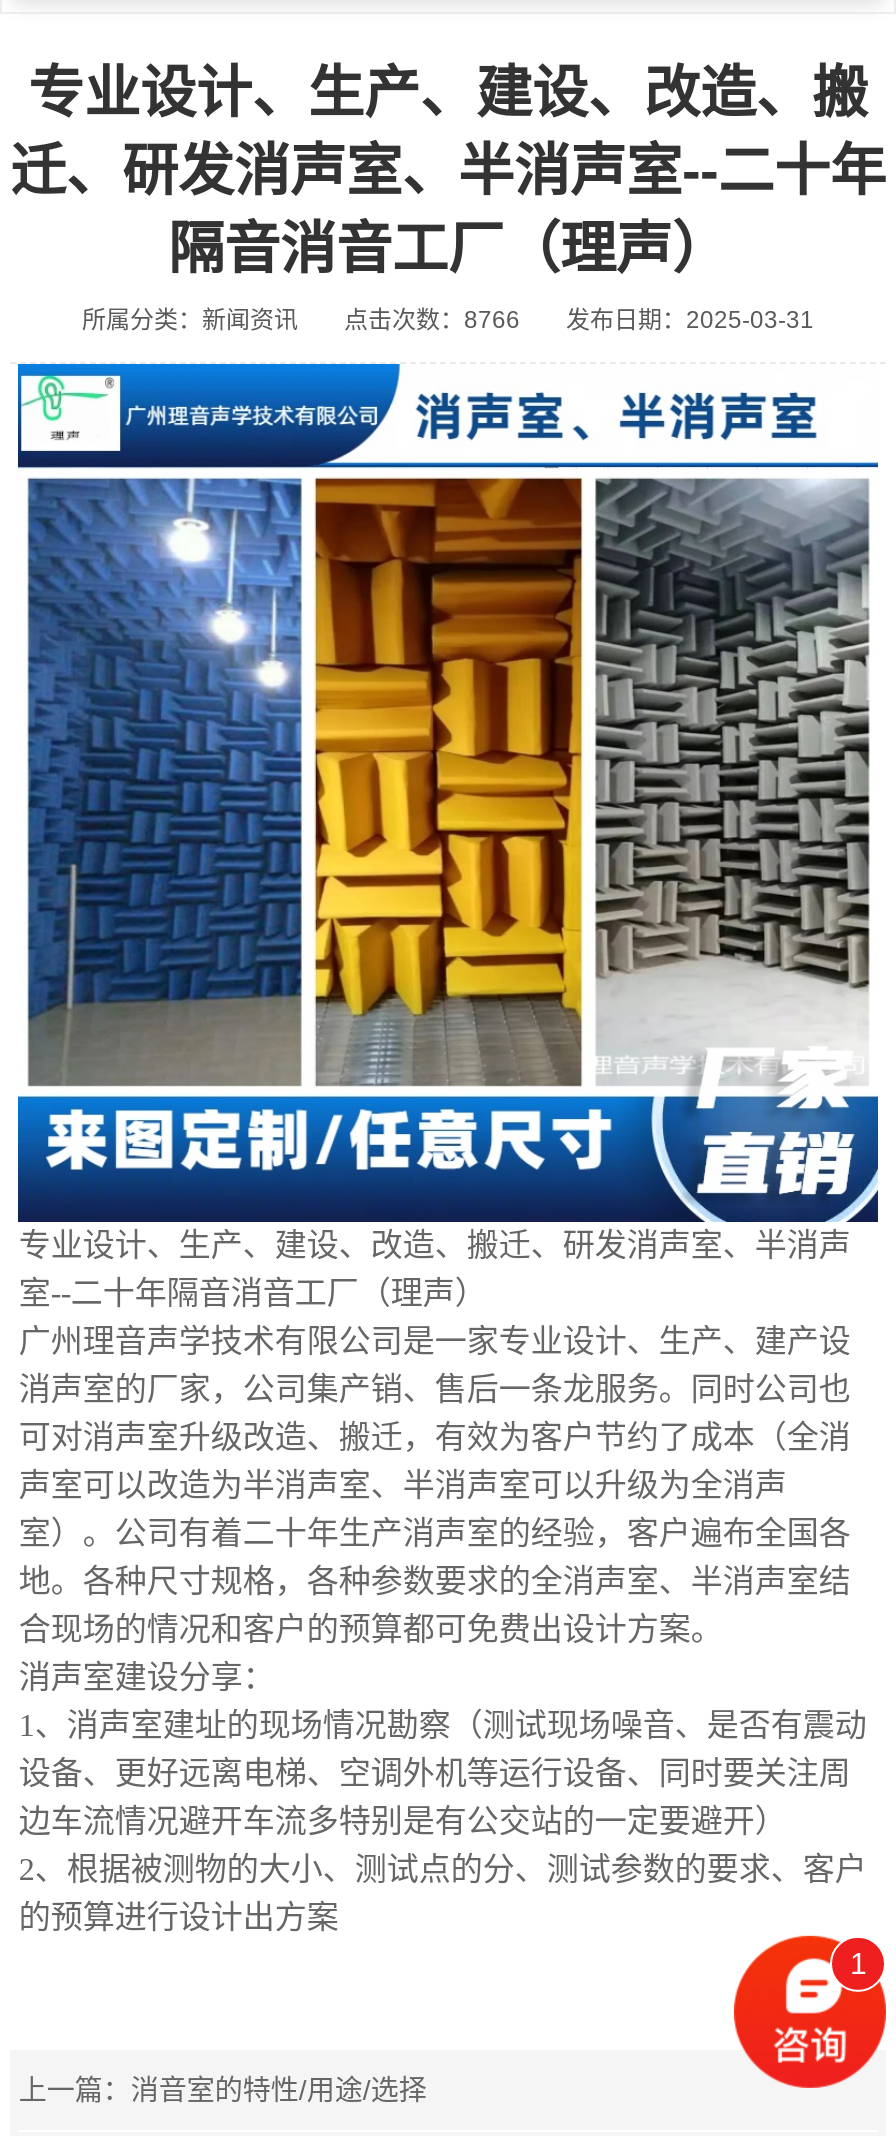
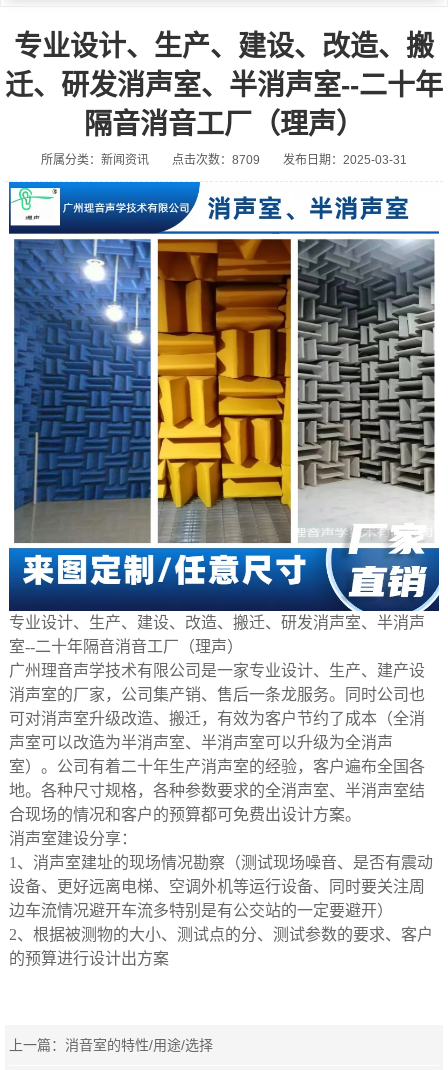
- 所属分类：新闻资讯 点击次数：8766 发布日期：2025-03-31
+ 所属分类：新闻资讯 点击次数：8709 发布日期：2025-03-31

- [image]
- 1
